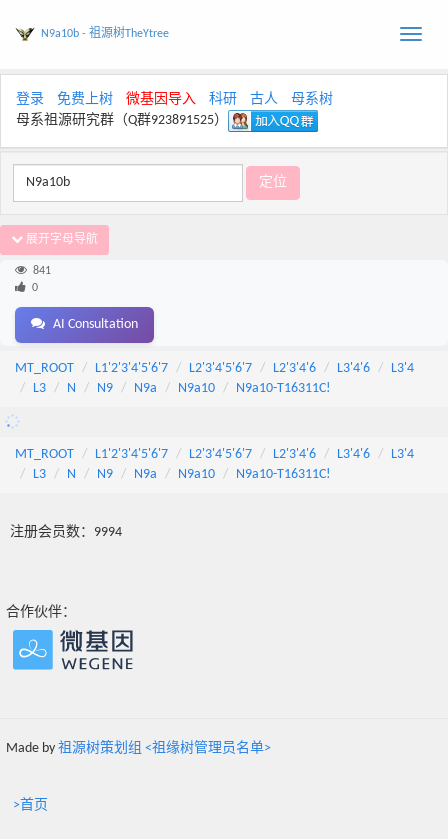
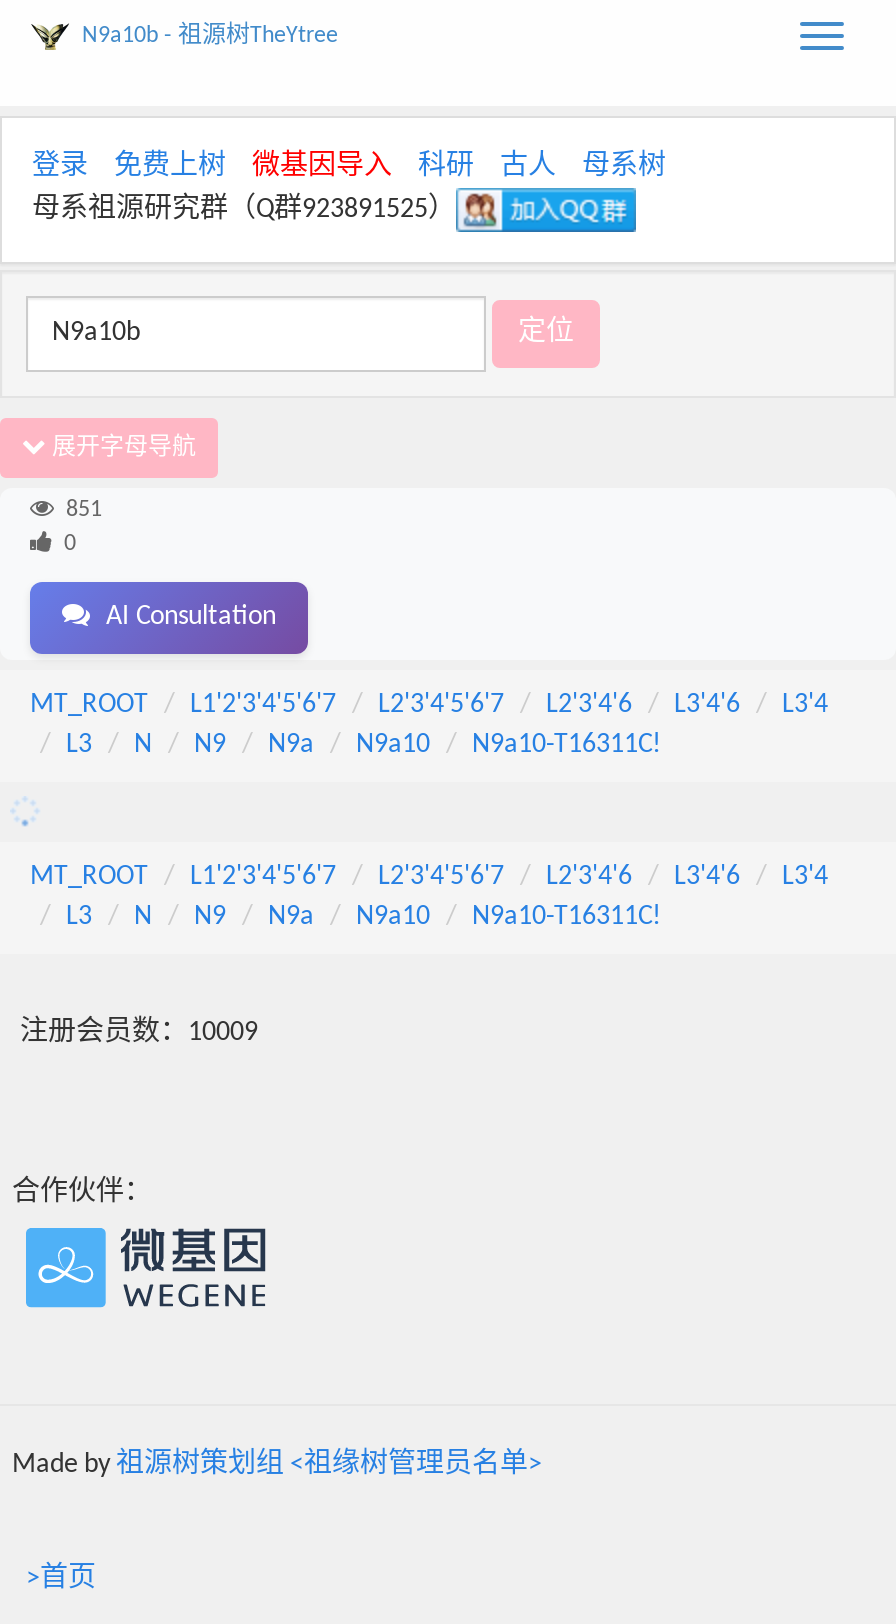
- 841
+ 851

- 注册会员数：9994
+ 注册会员数：10009
